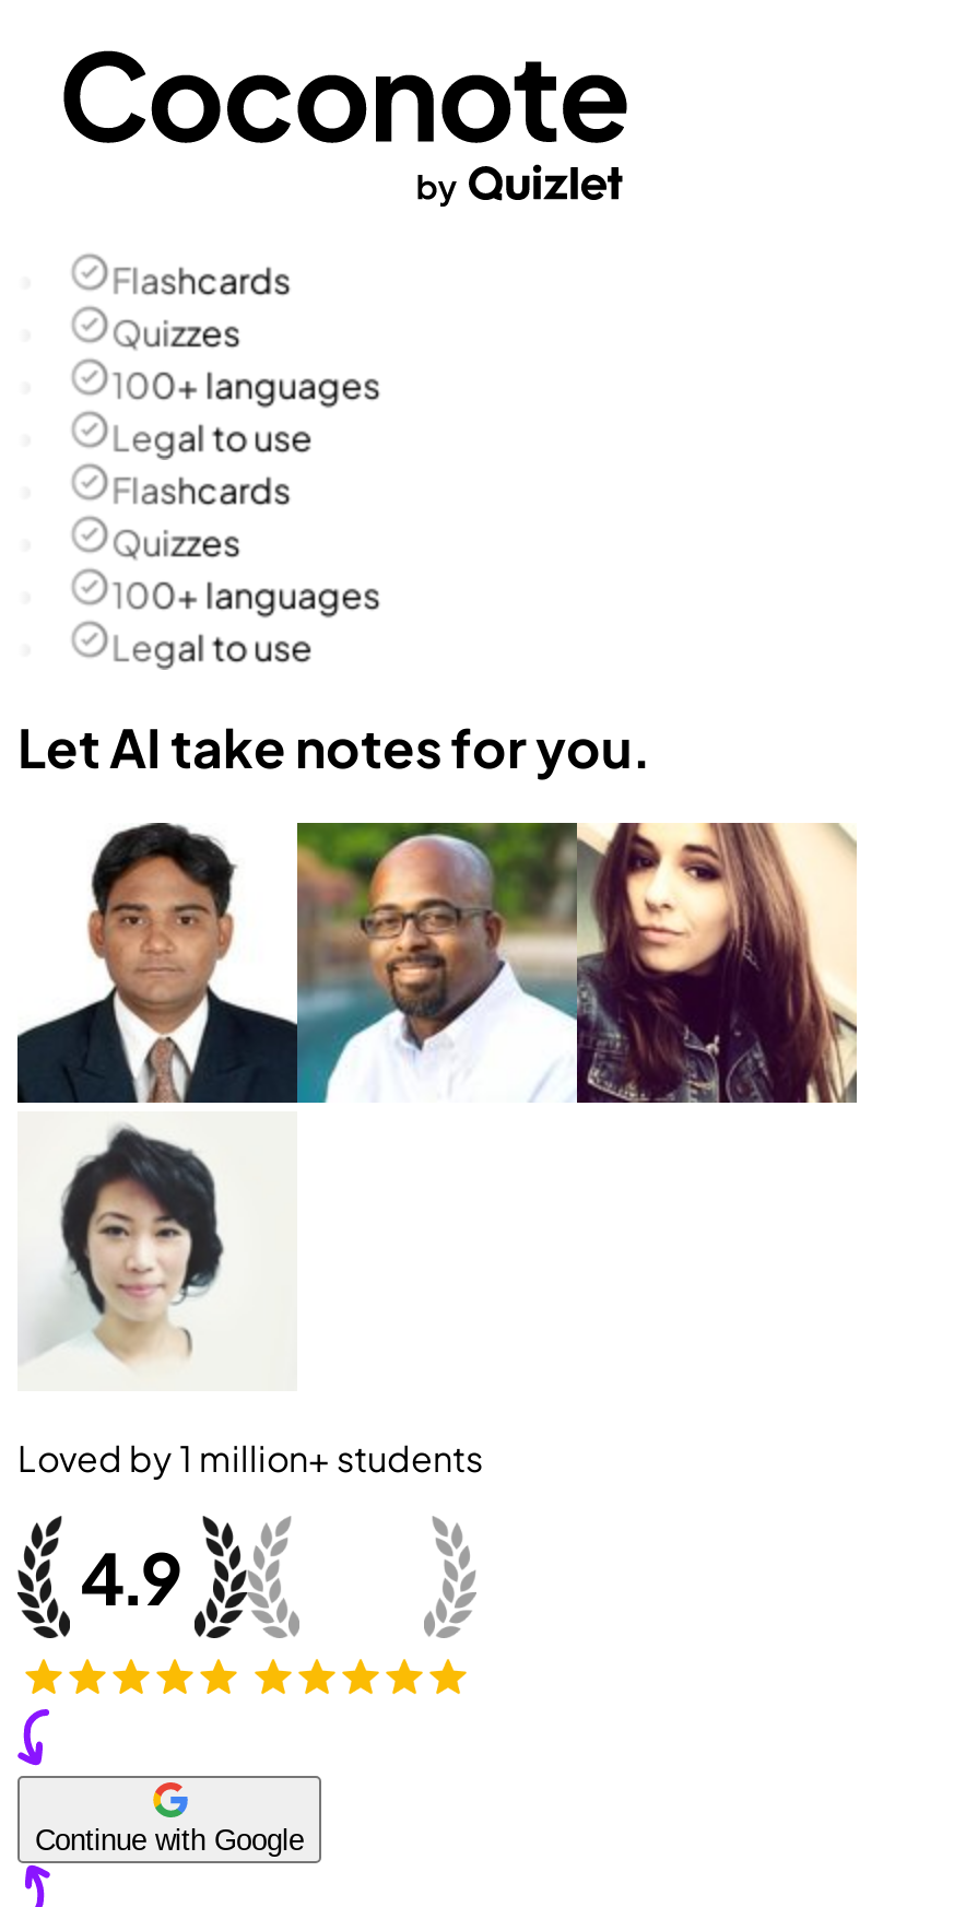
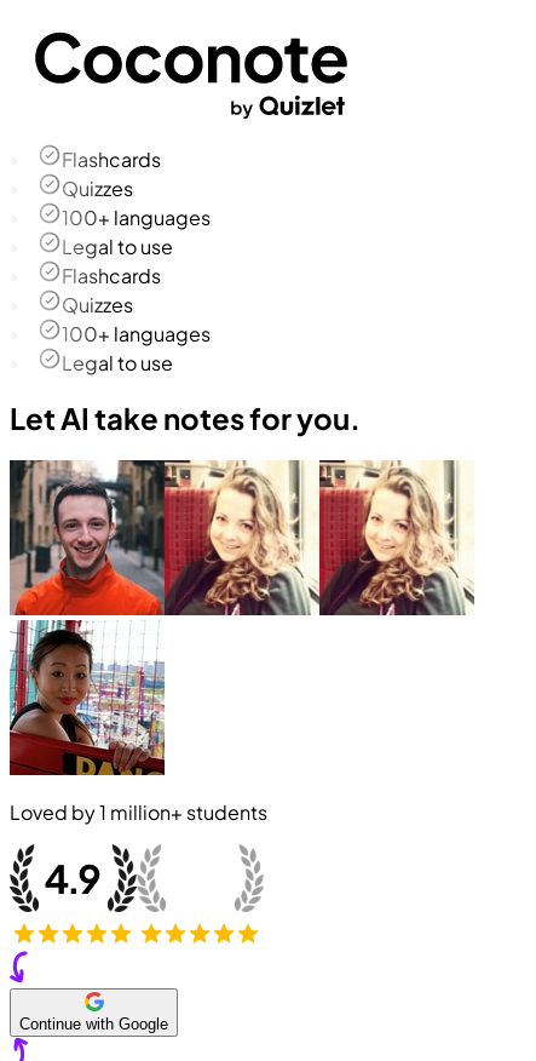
- [image]
+ [image]
